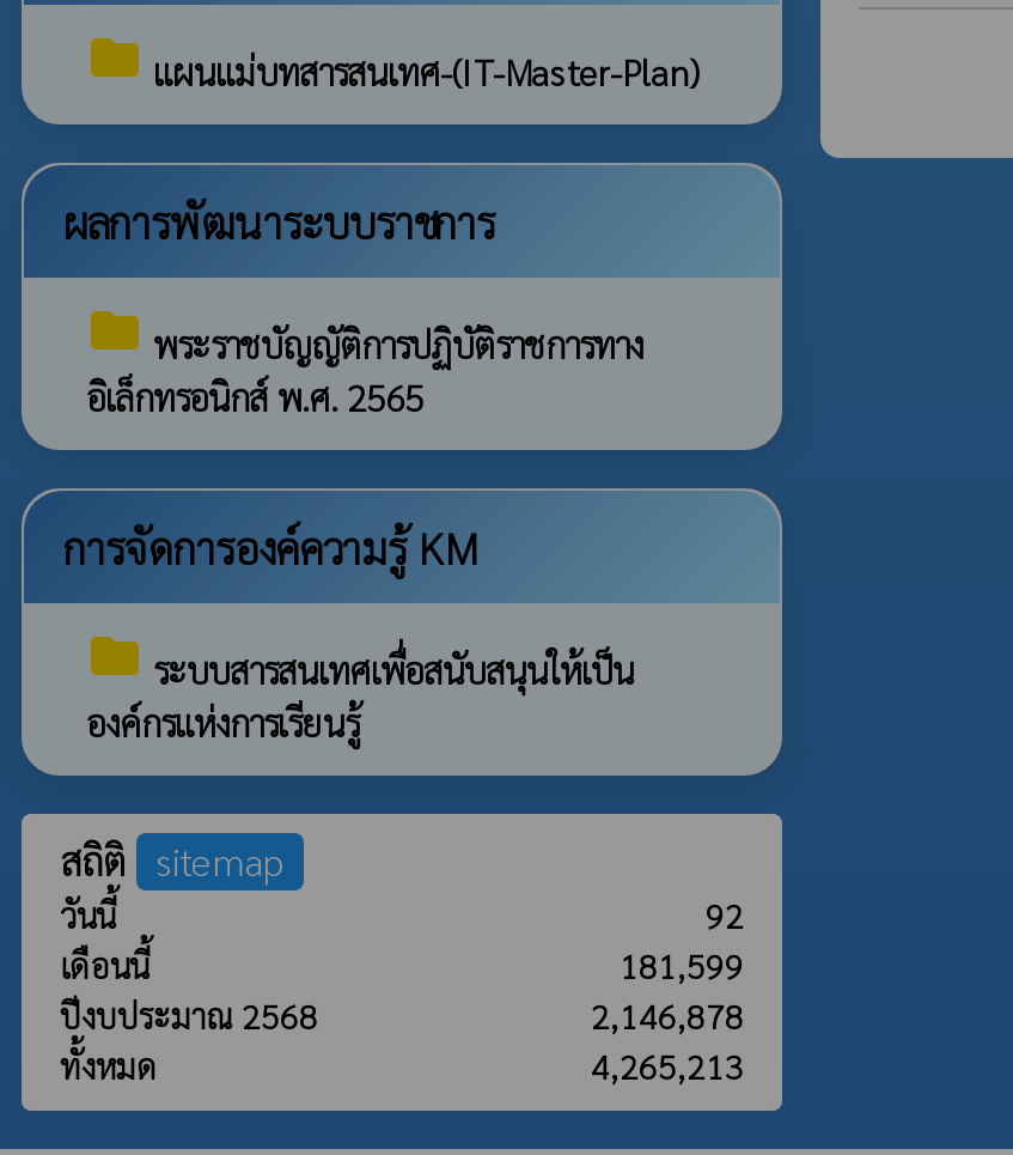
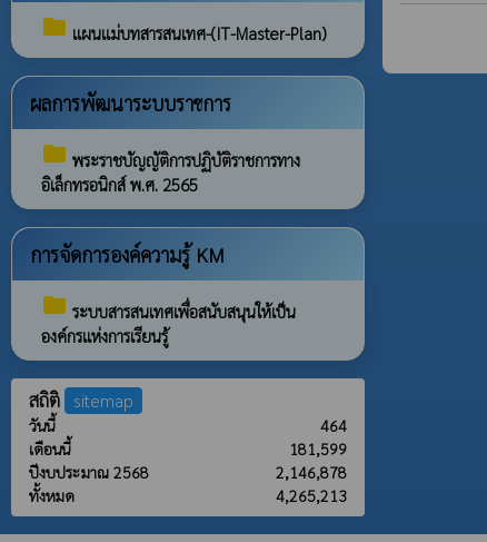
- 92
+ 464
